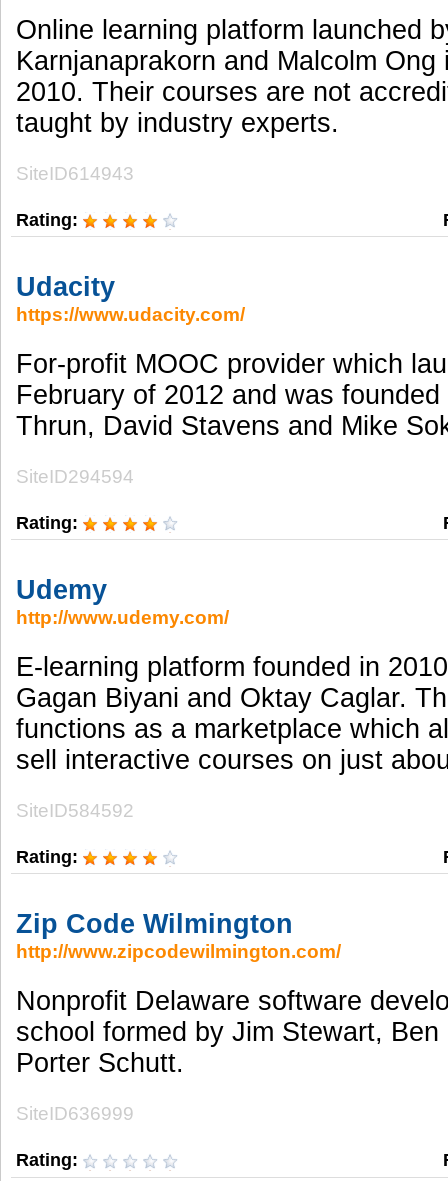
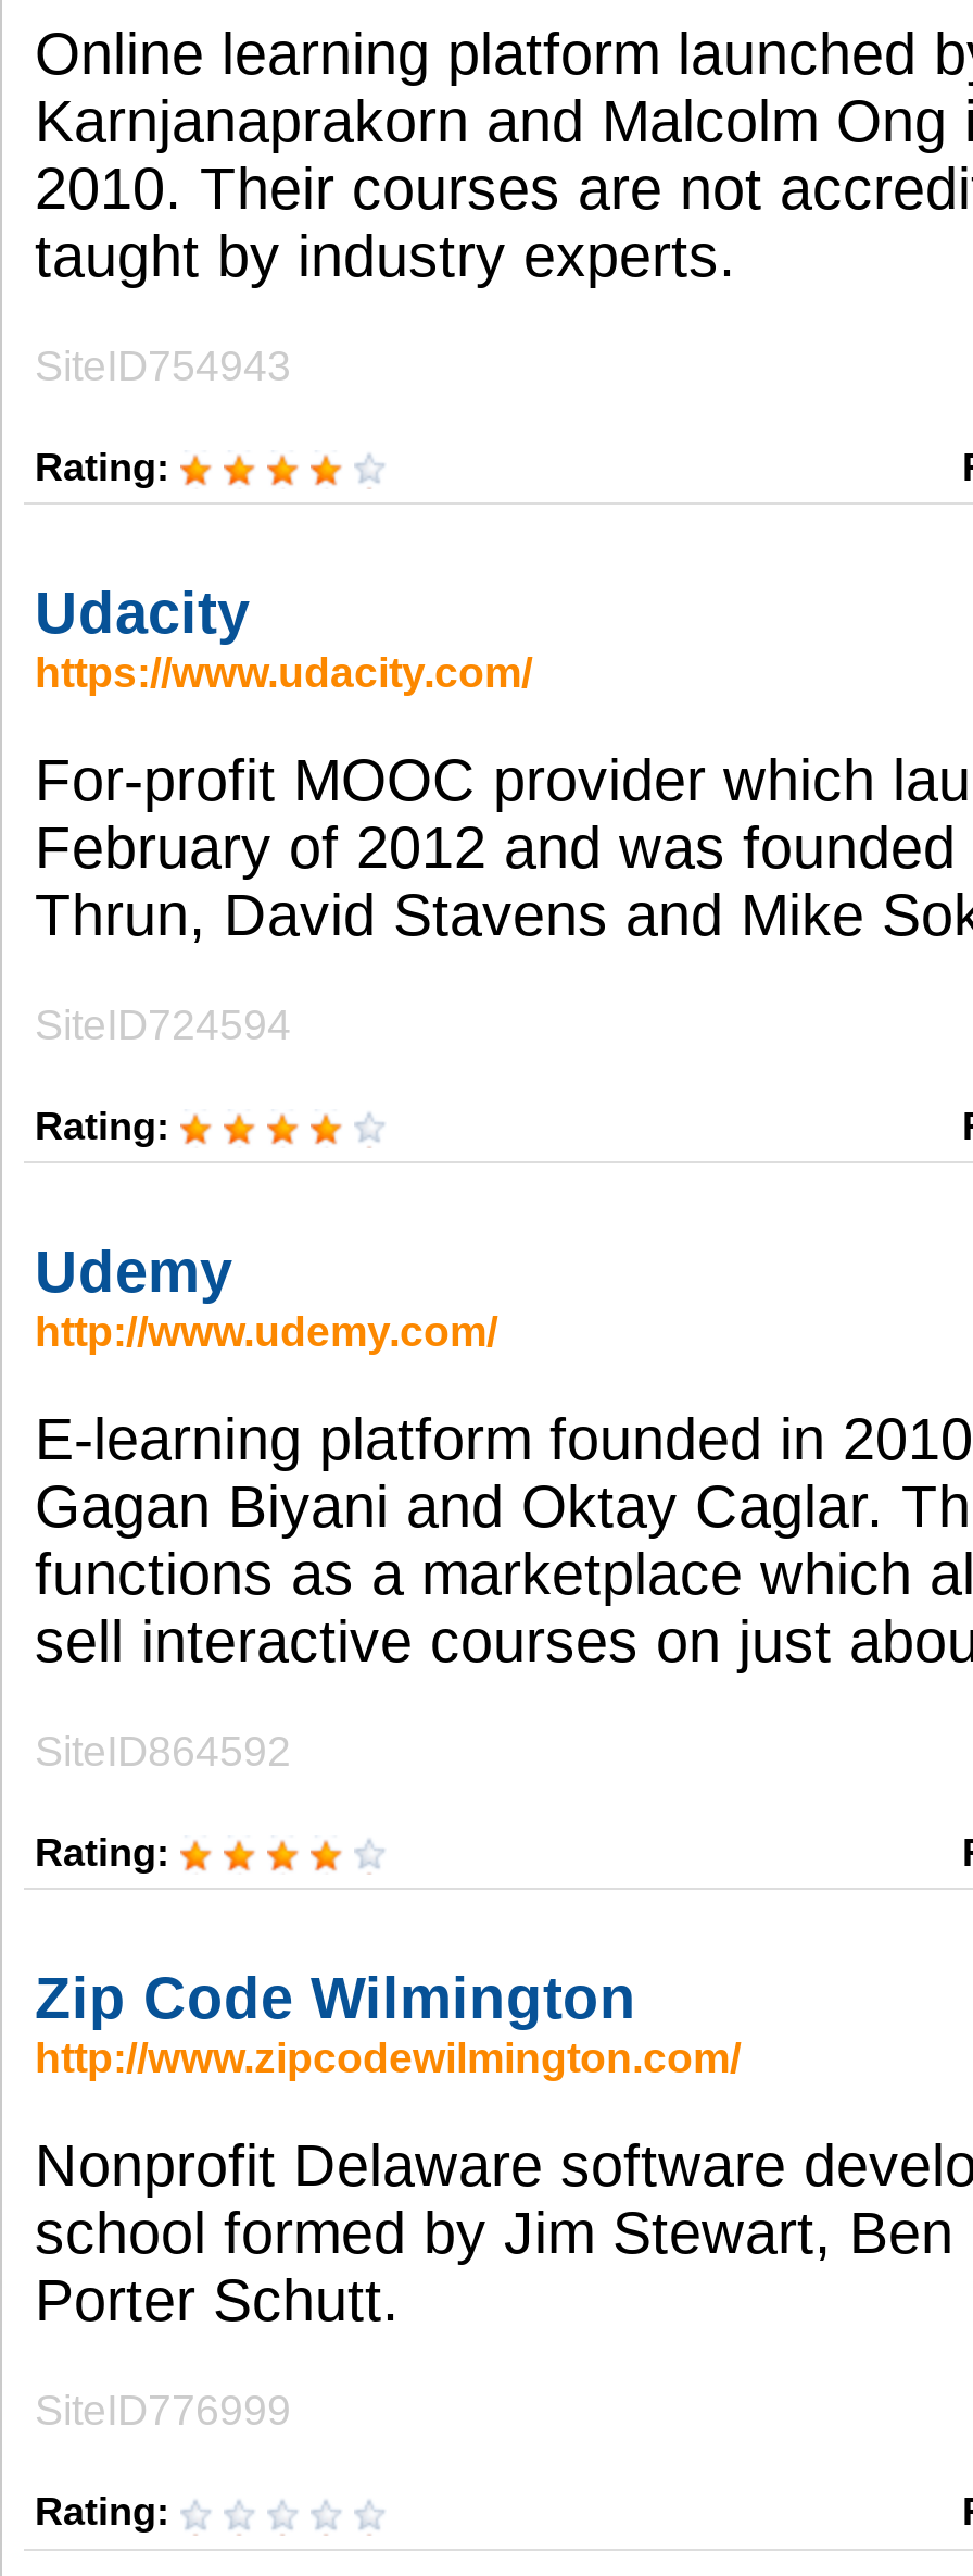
- SiteID614943
+ SiteID754943

- SiteID294594
+ SiteID724594

- SiteID584592
+ SiteID864592

- SiteID636999
+ SiteID776999
